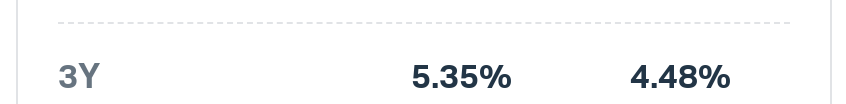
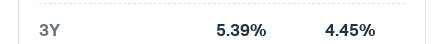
- 5.35%
+ 5.39%

- 4.48%
+ 4.45%
